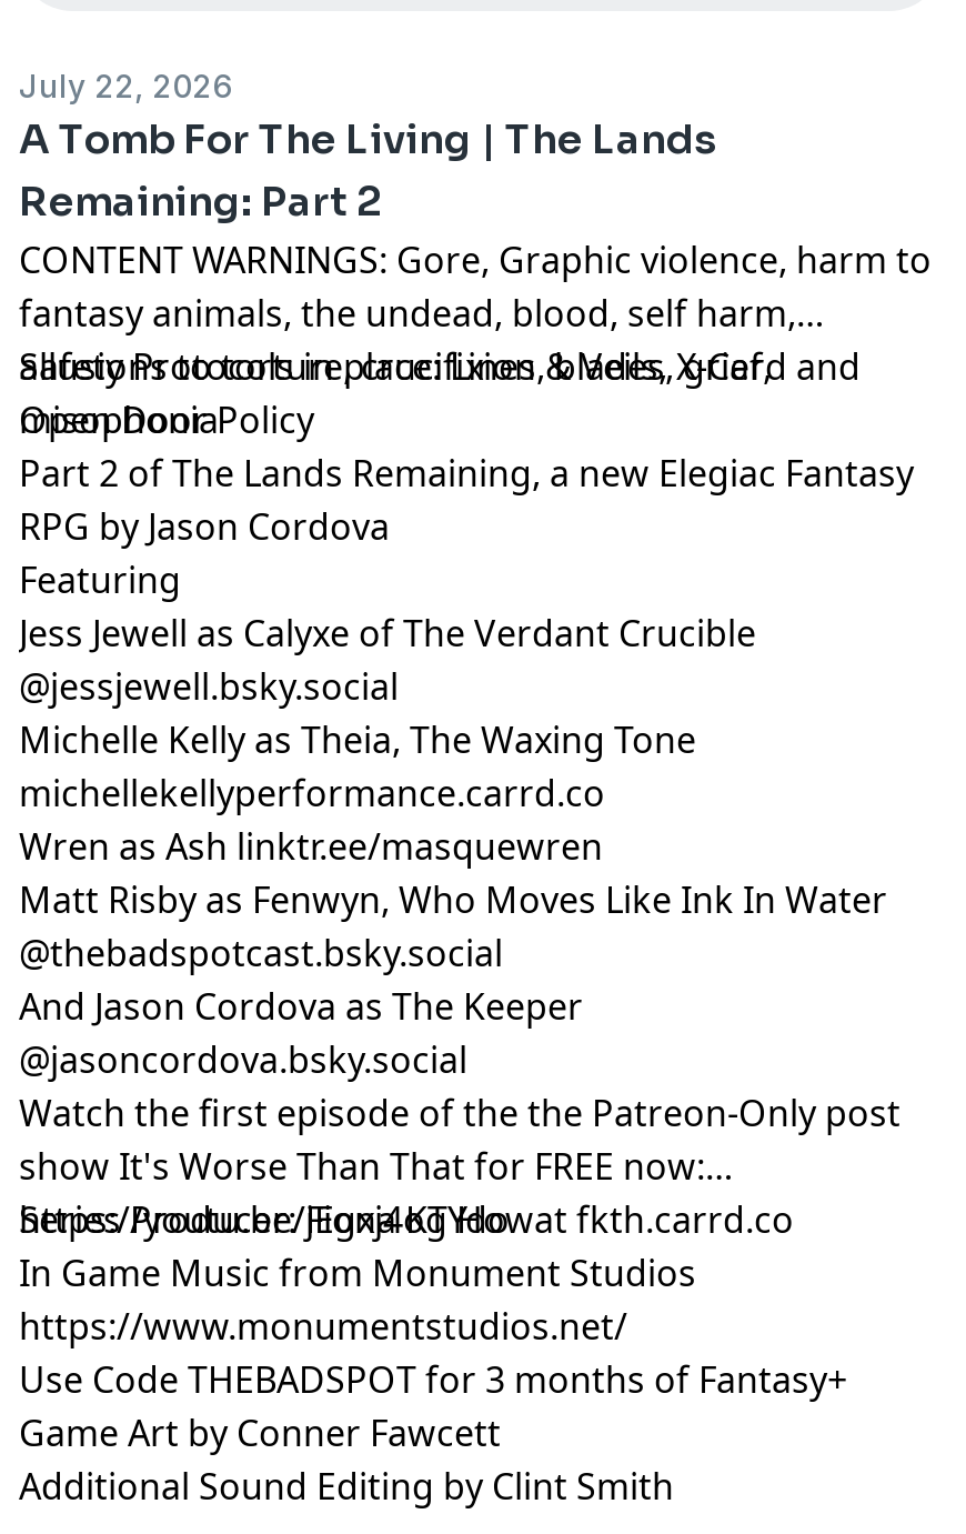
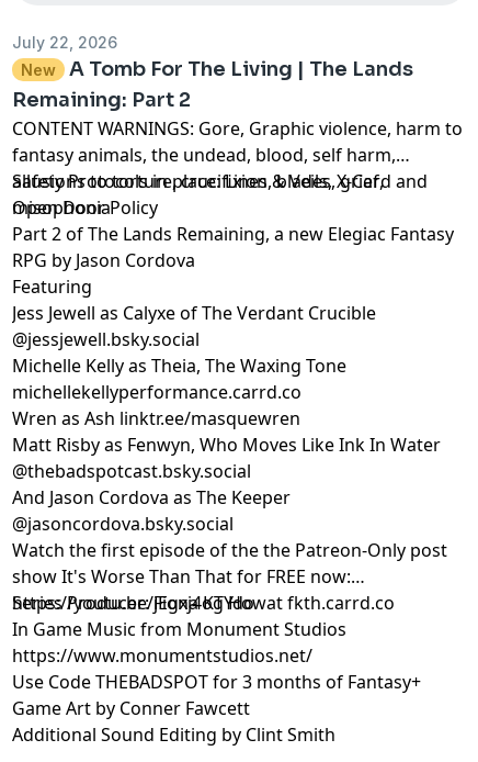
+ New
